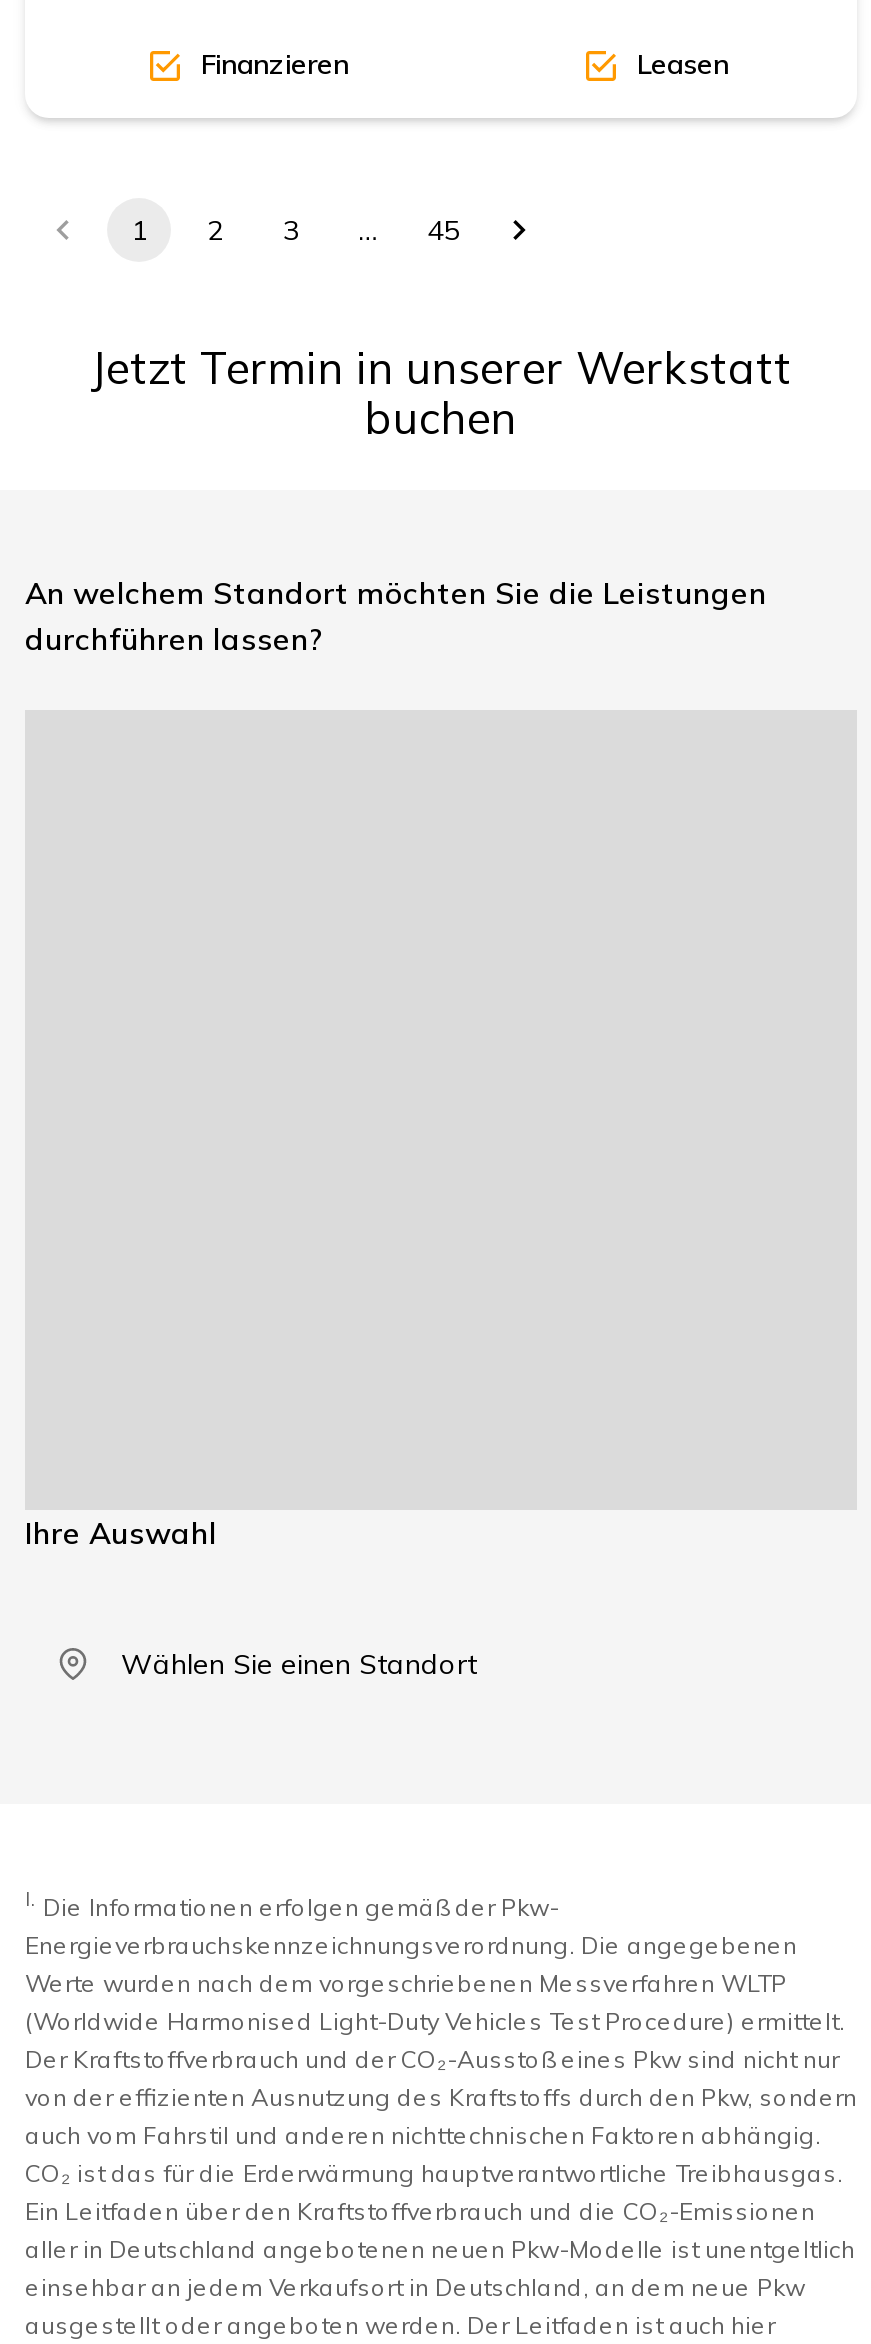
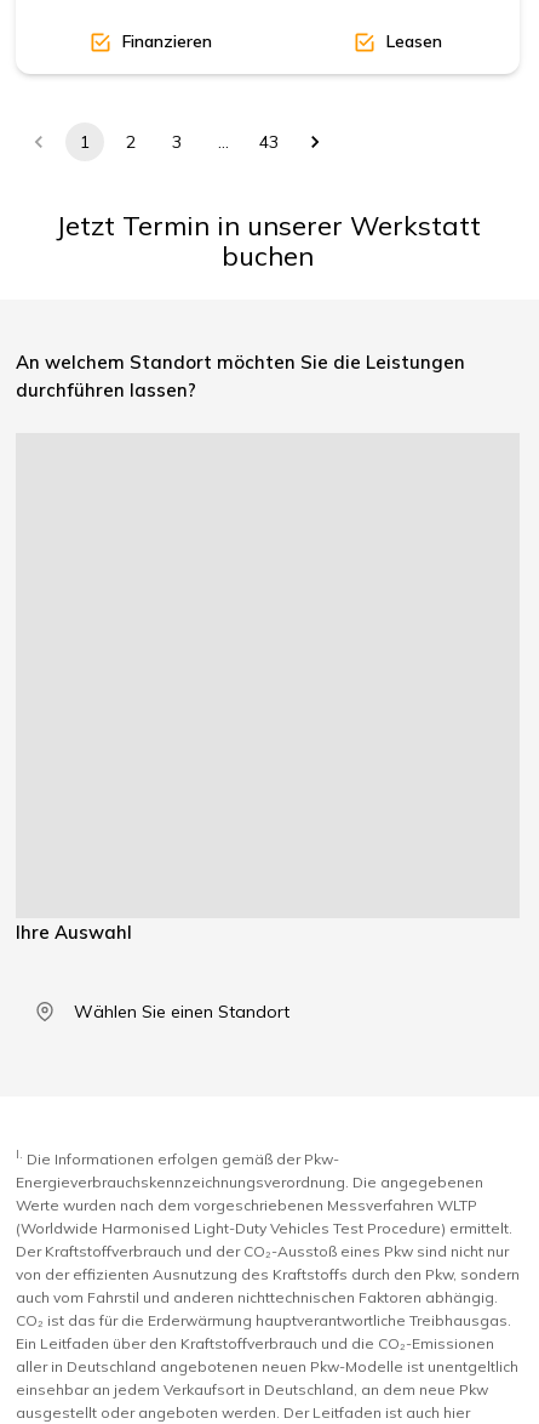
- 45
+ 43
